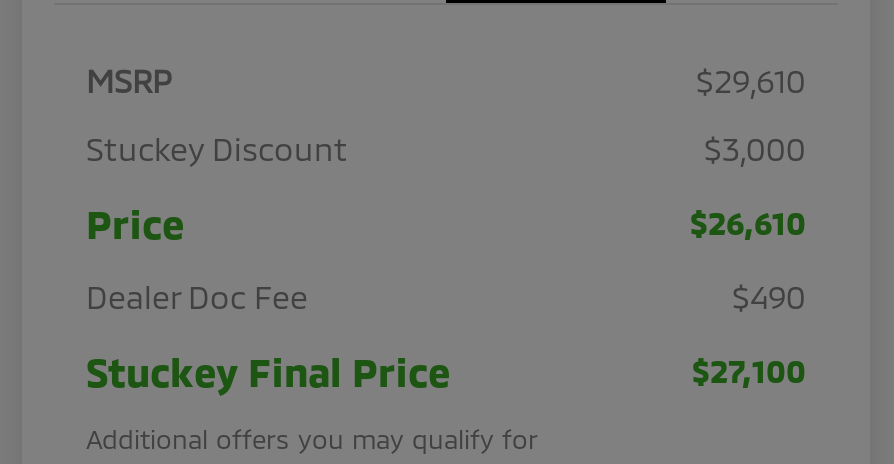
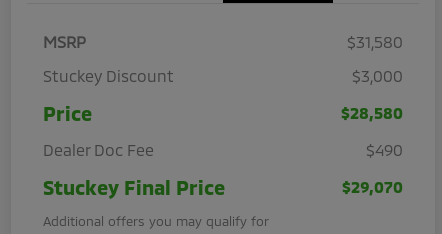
- $29,610
+ $31,580

- $26,610
+ $28,580

- $27,100
+ $29,070
